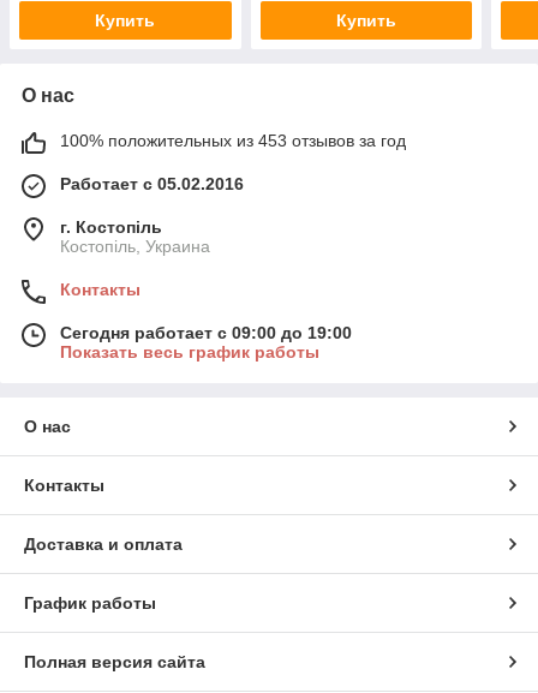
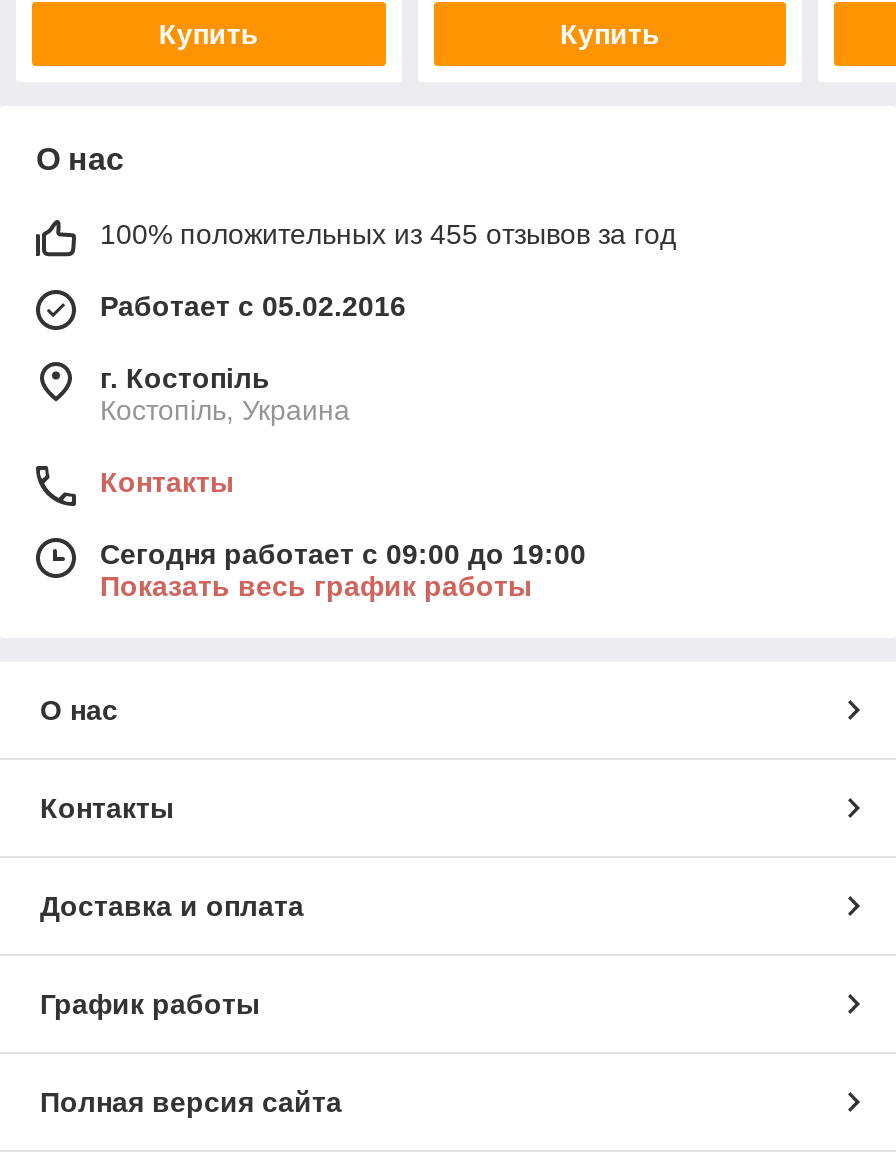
- 100% положительных из 453 отзывов за год
+ 100% положительных из 455 отзывов за год
